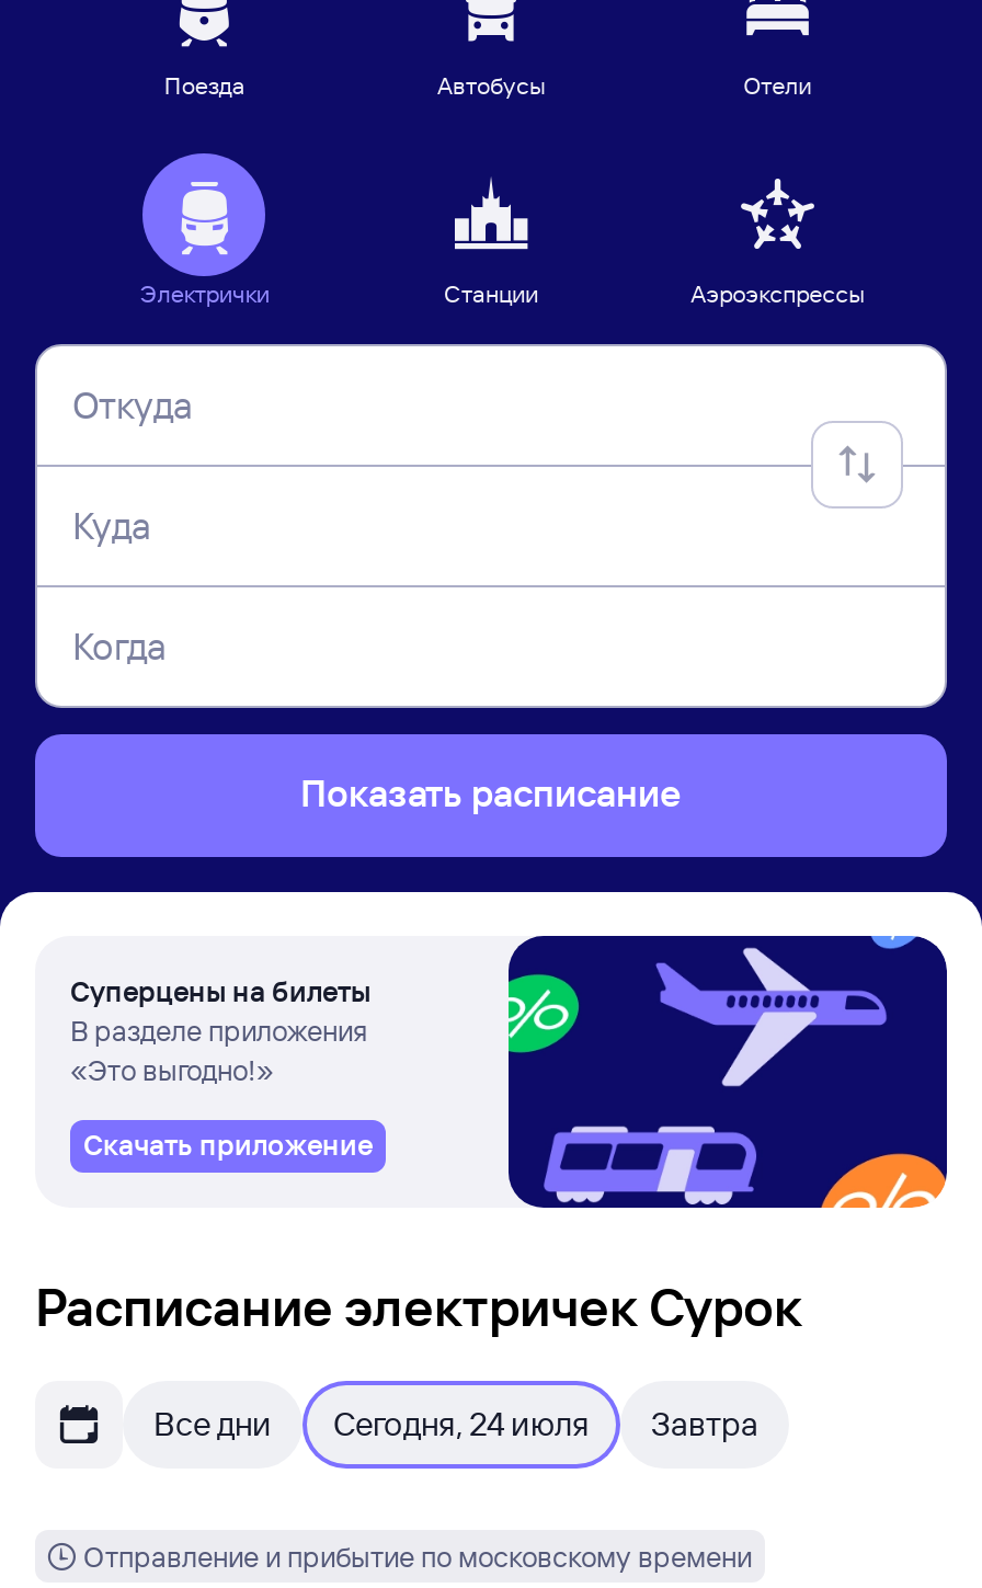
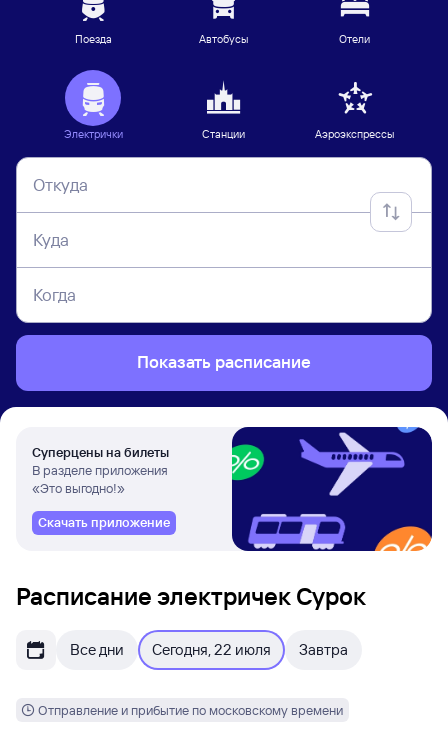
- Все дни Сегодня, 24 июля Завтра
+ Все дни Сегодня, 22 июля Завтра
